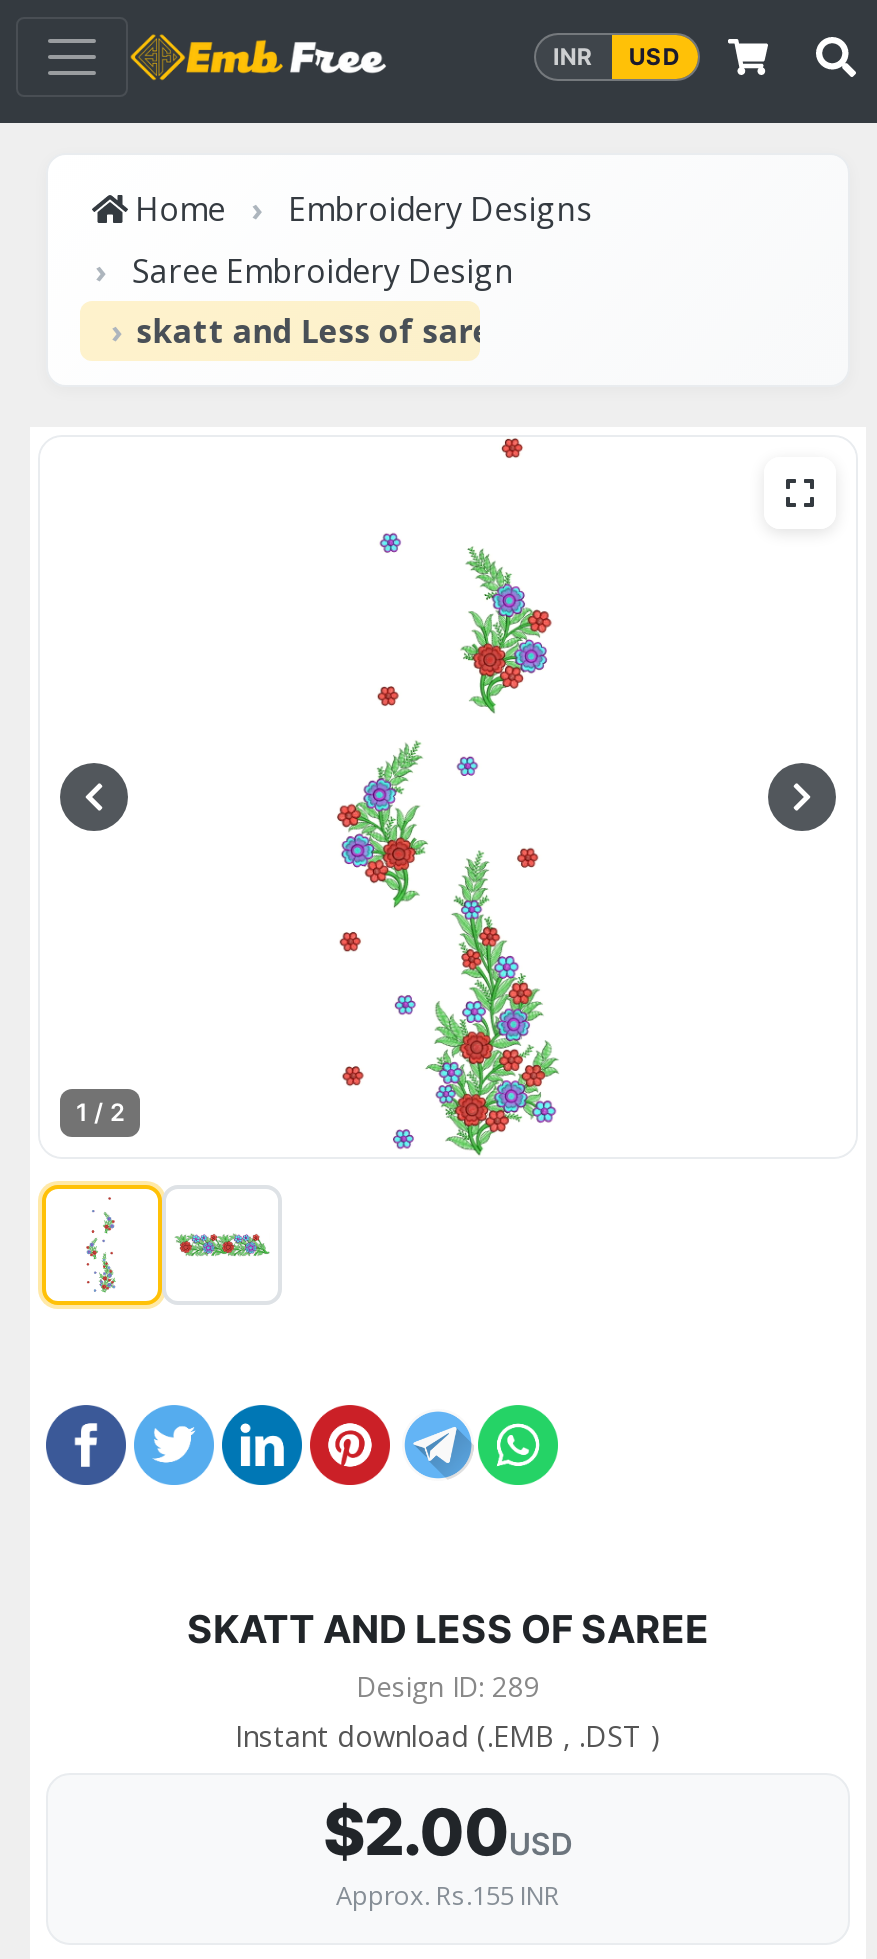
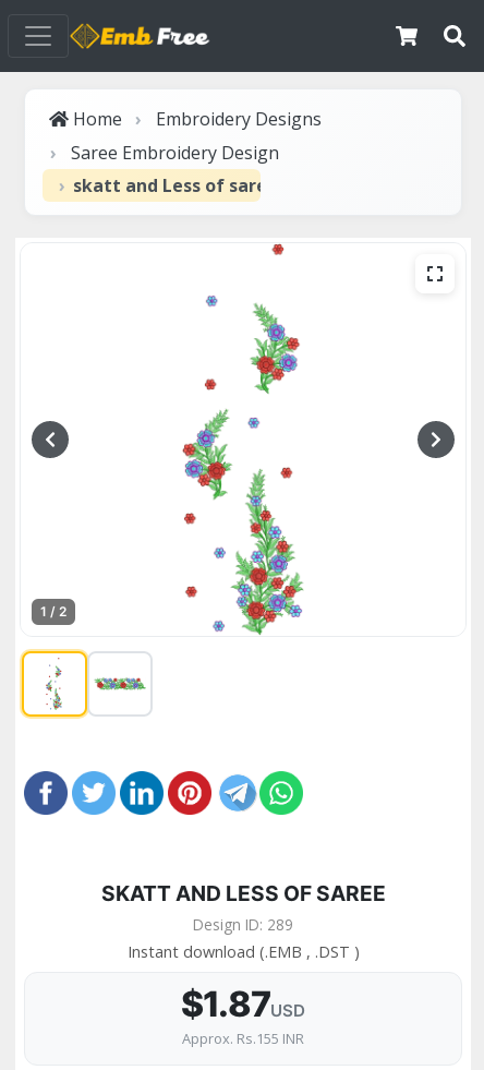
- INR
- USD

- $2.00USD
+ $1.87USD
